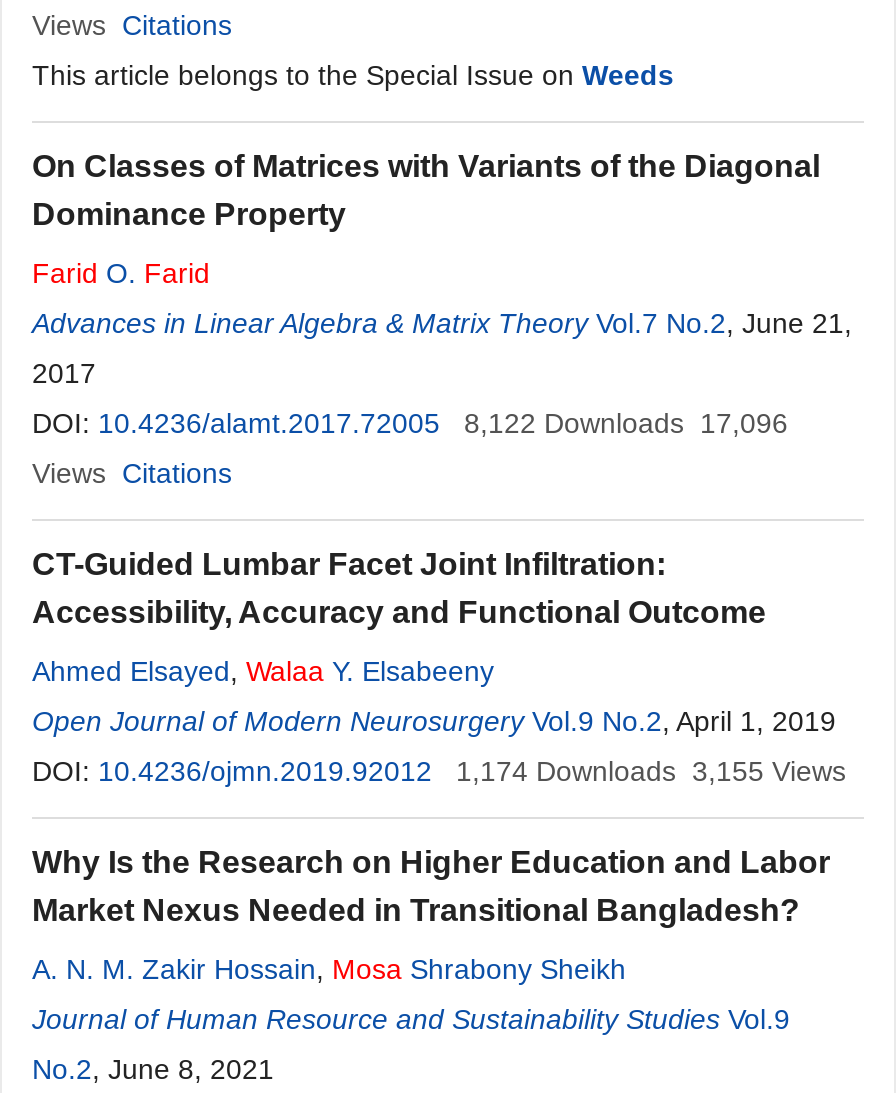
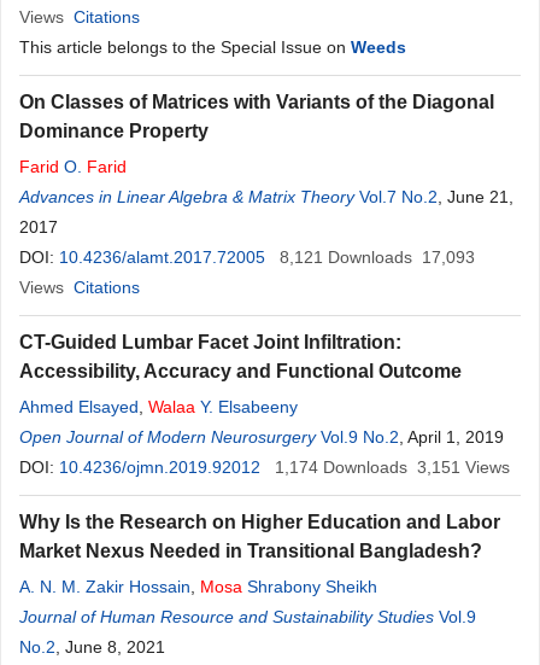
- DOI: 10.4236/alamt.2017.72005 8,122 Downloads 17,096
+ DOI: 10.4236/alamt.2017.72005 8,121 Downloads 17,093

- 1,174 Downloads 3,155 Views
+ 1,174 Downloads 3,151 Views
